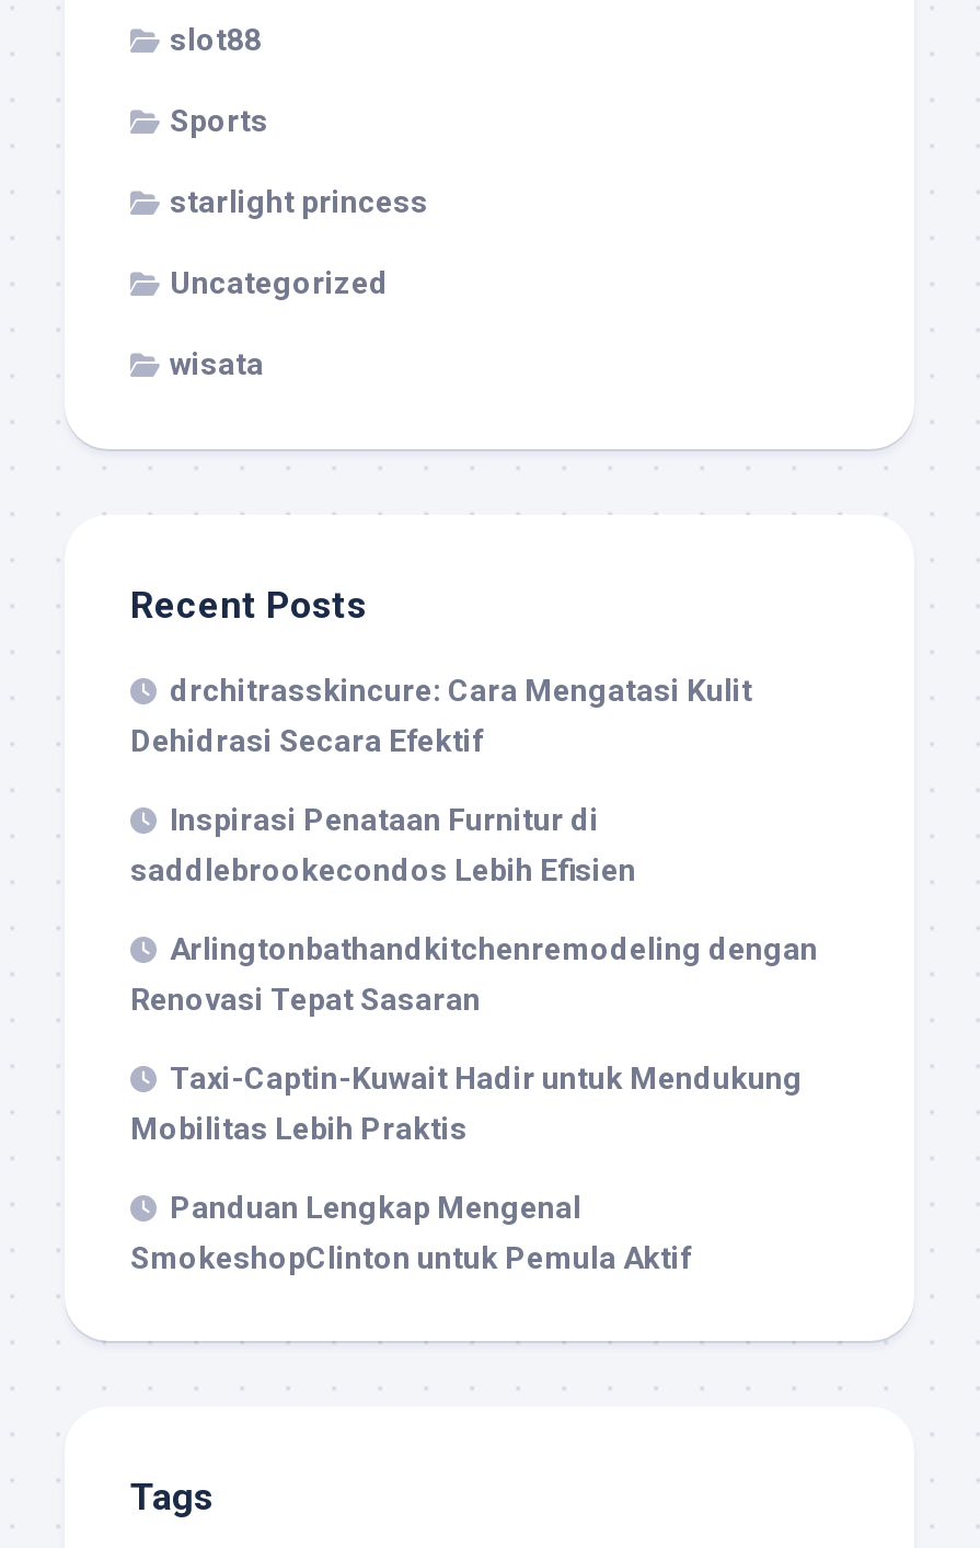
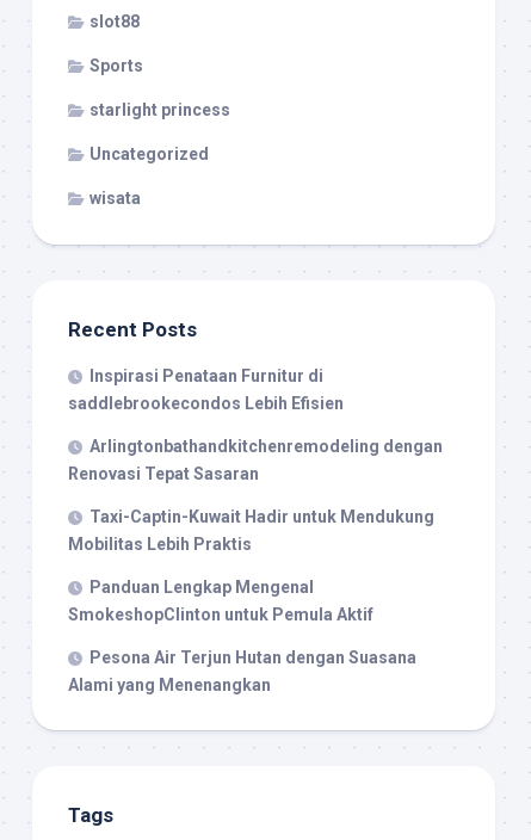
- drchitrasskincure: Cara Mengatasi Kulit
- Dehidrasi Secara Efektif

moved up: Inspirasi Penataan Furnitur di | saddlebrookecondos Lebih Efisien | Arlingtonbathandkitchenremodeling dengan | Renovasi Tepat Sasaran | Taxi-Captin-Kuwait Hadir untuk Mendukung | Mobilitas Lebih Praktis | Panduan Lengkap Mengenal | SmokeshopClinton untuk Pemula Aktif

+ Pesona Air Terjun Hutan dengan Suasana
+ Alami yang Menenangkan
